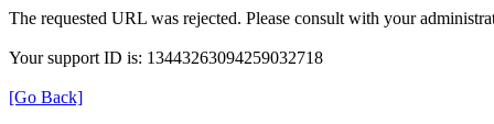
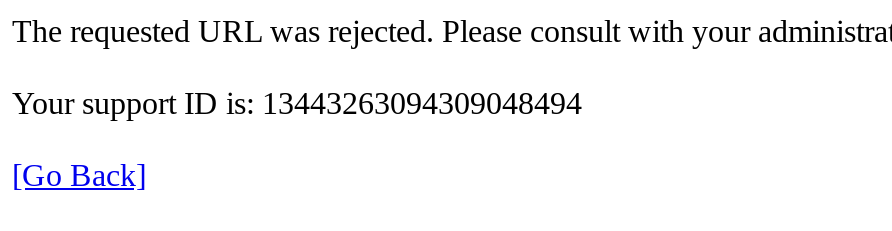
- Your support ID is: 13443263094259032718
+ Your support ID is: 13443263094309048494
